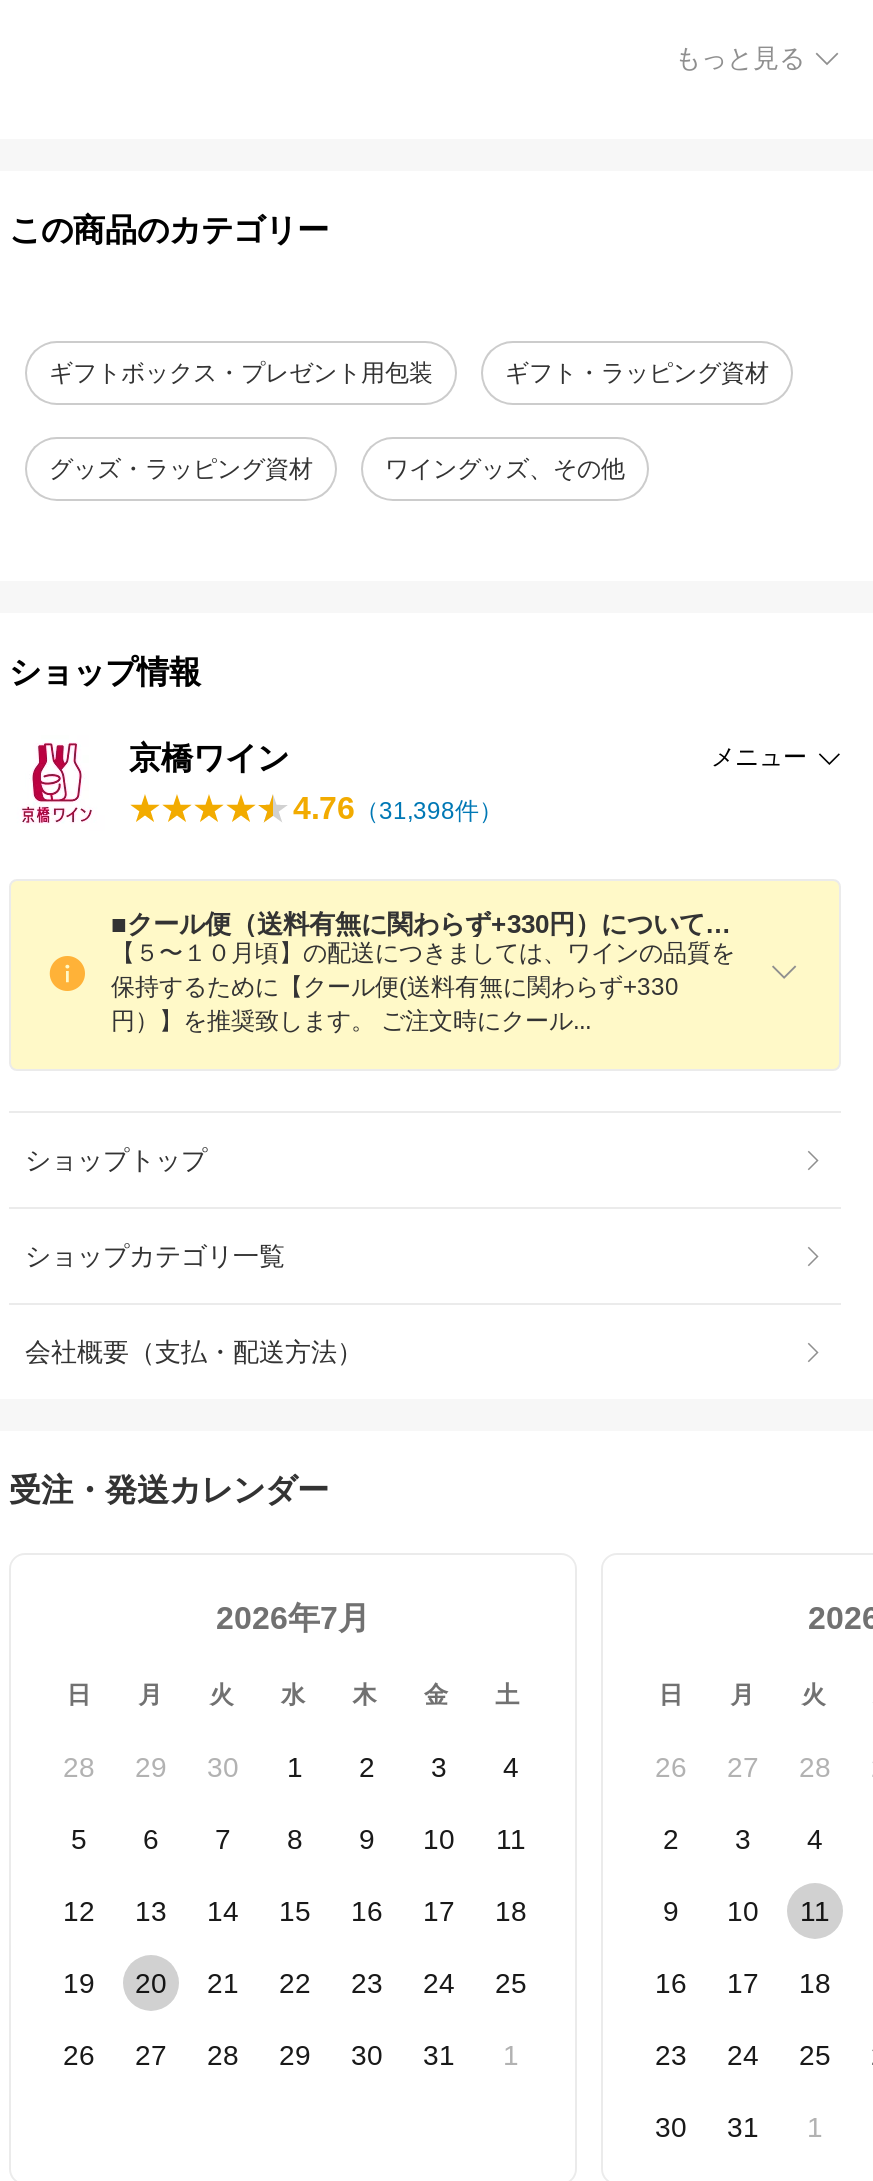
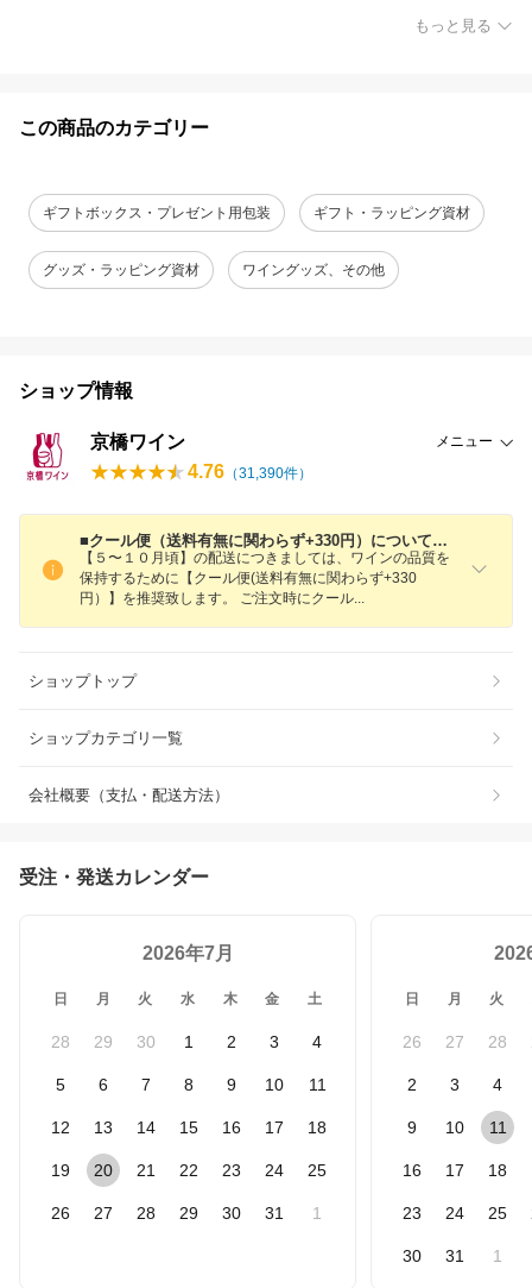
- 4.76（31,398件）
+ 4.76（31,390件）
